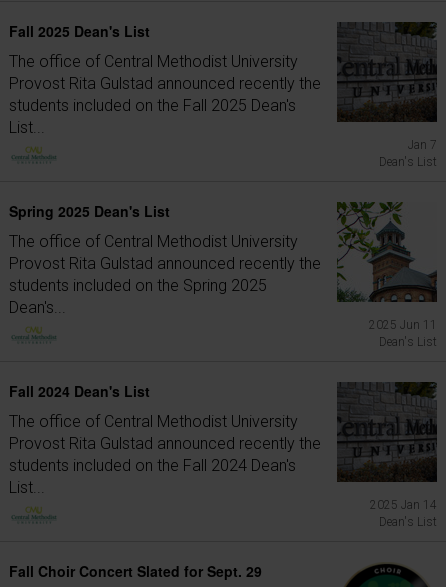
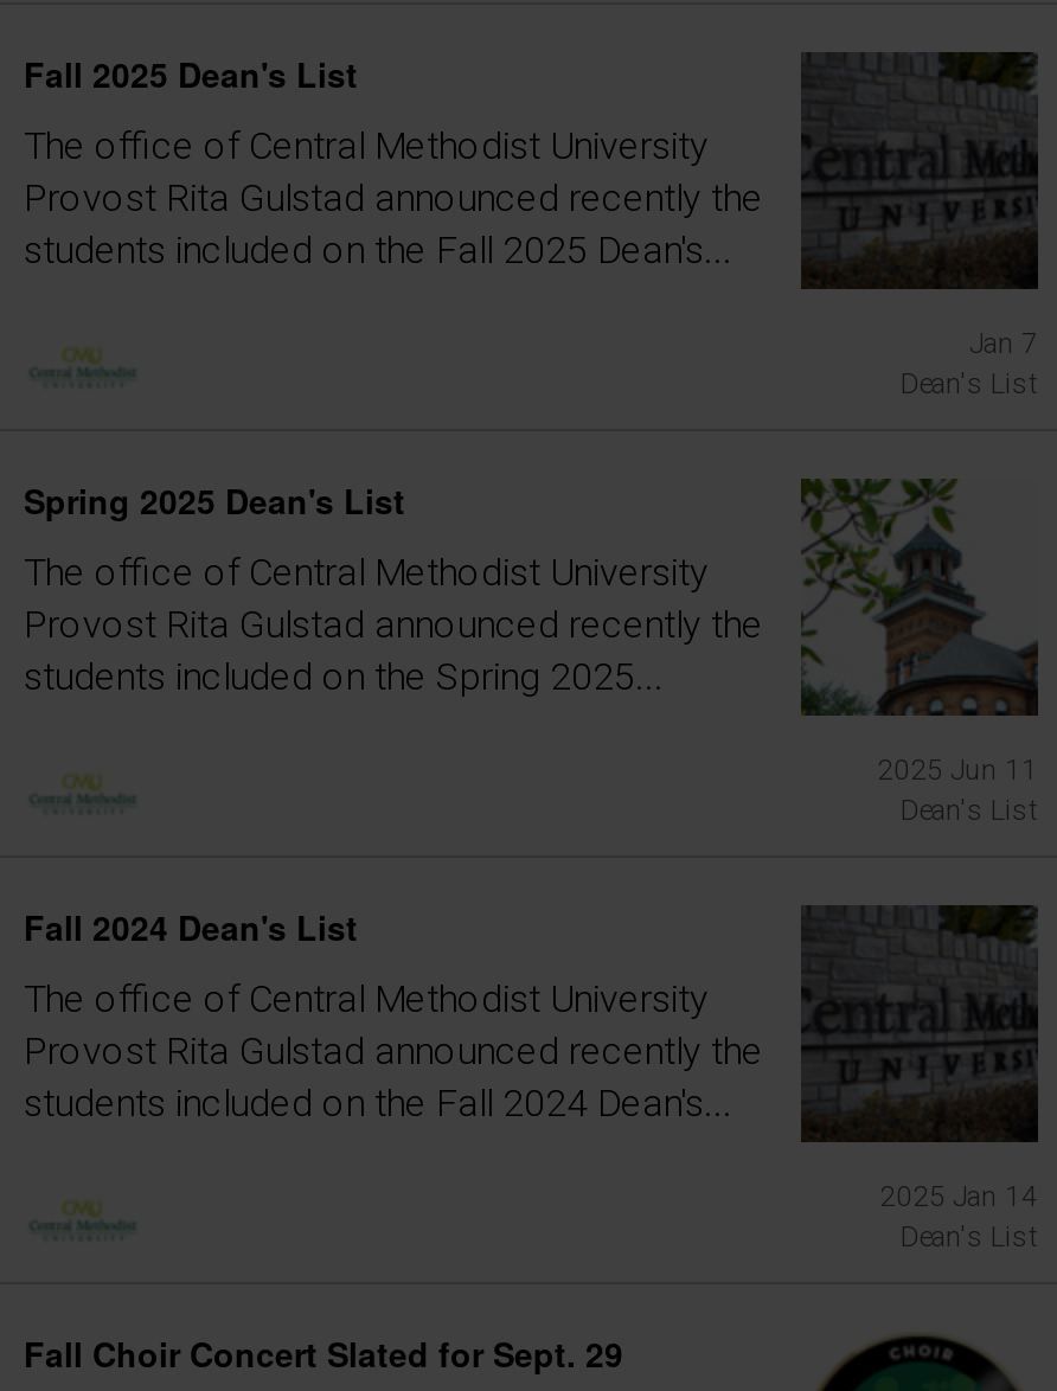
- students included on the Fall 2025 Dean's
- List...
+ students included on the Fall 2025 Dean's...

- students included on the Spring 2025
- Dean's...
+ students included on the Spring 2025...

- students included on the Fall 2024 Dean's
- List...
+ students included on the Fall 2024 Dean's...
